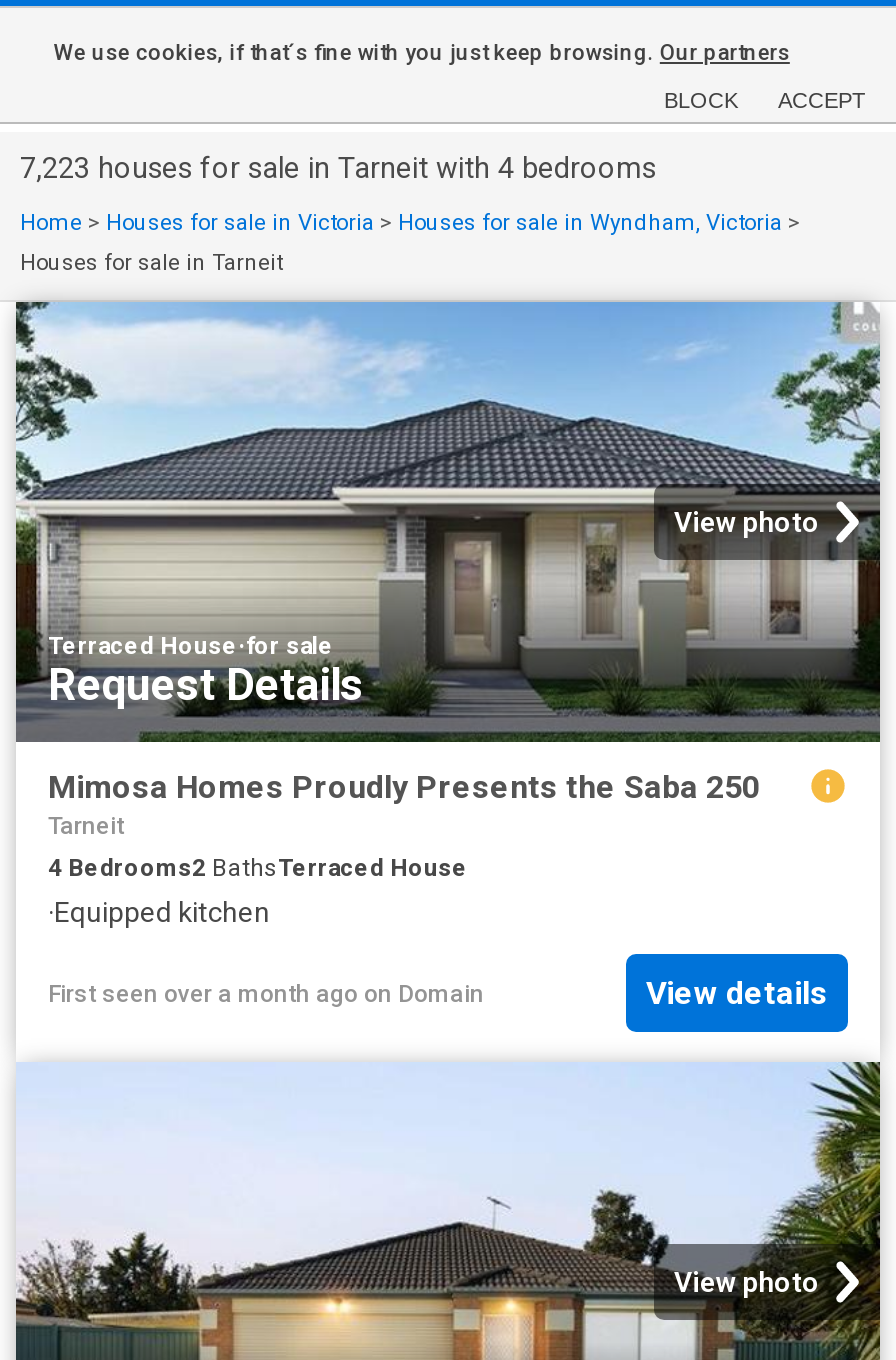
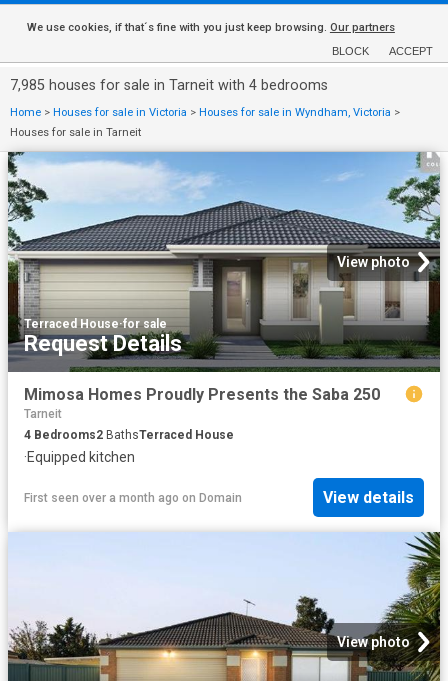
- 7,223 houses for sale in Tarneit with 4 bedrooms
+ 7,985 houses for sale in Tarneit with 4 bedrooms
